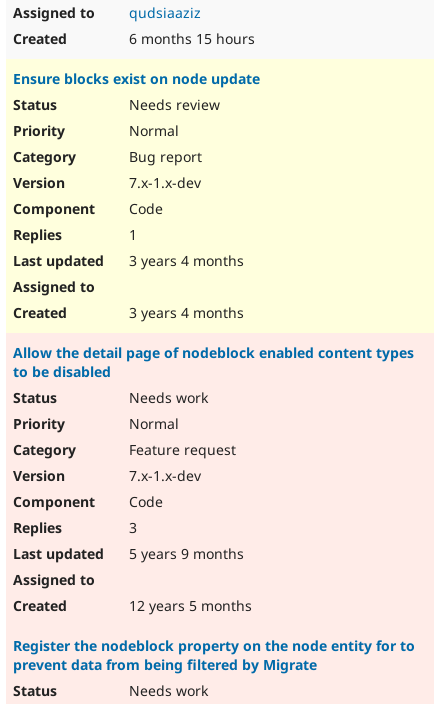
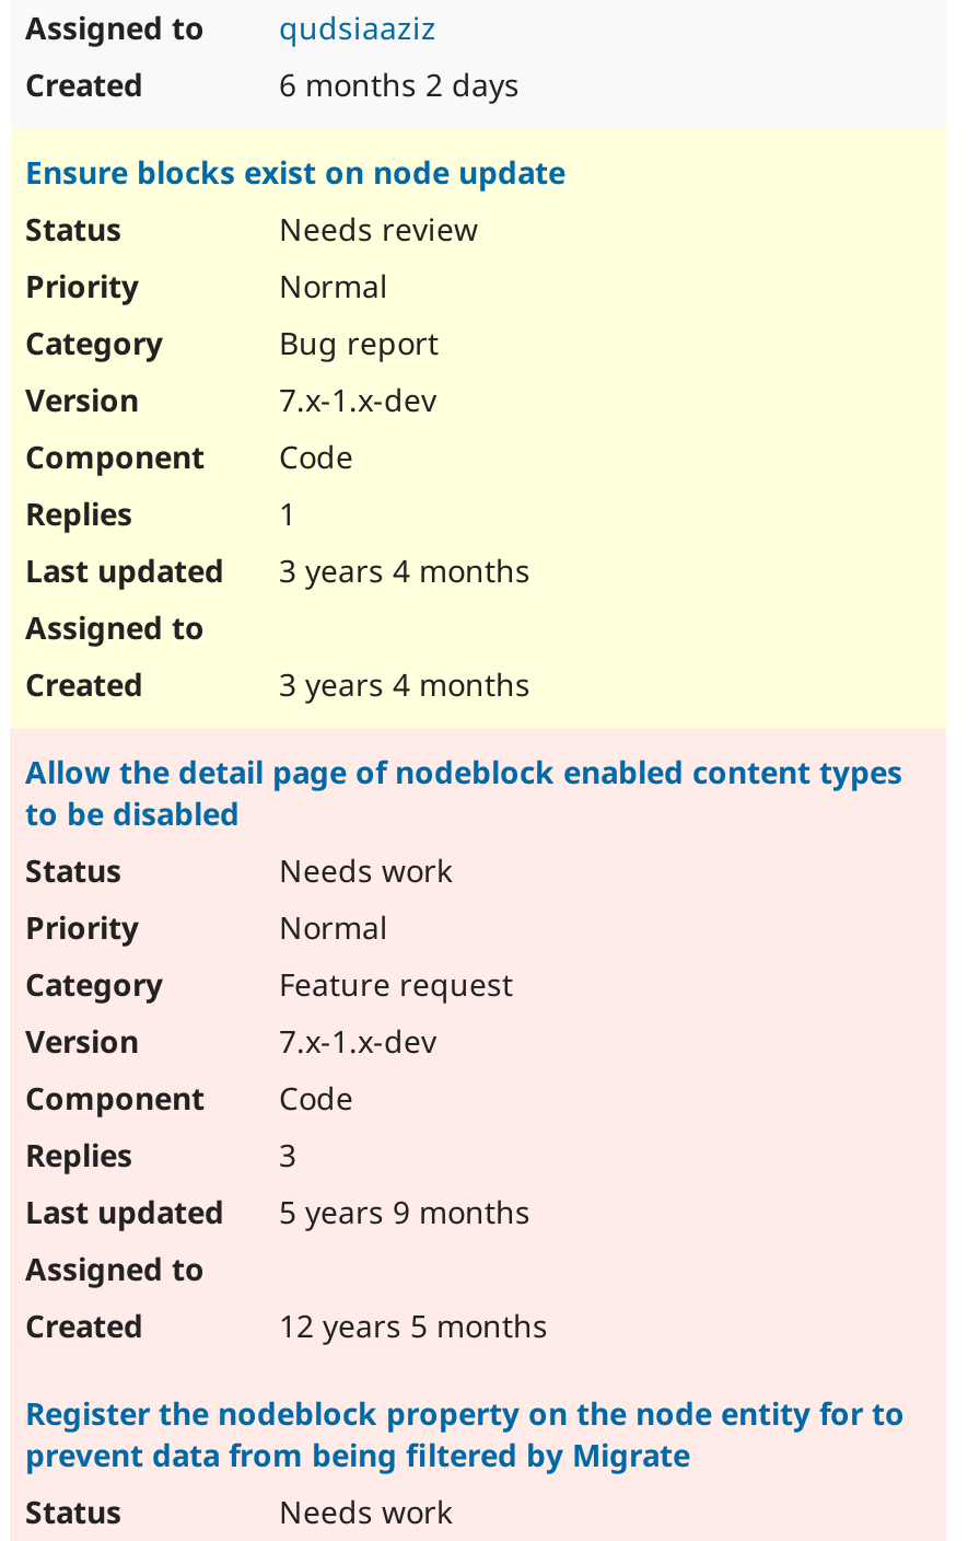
- 6 months 15 hours
+ 6 months 2 days
